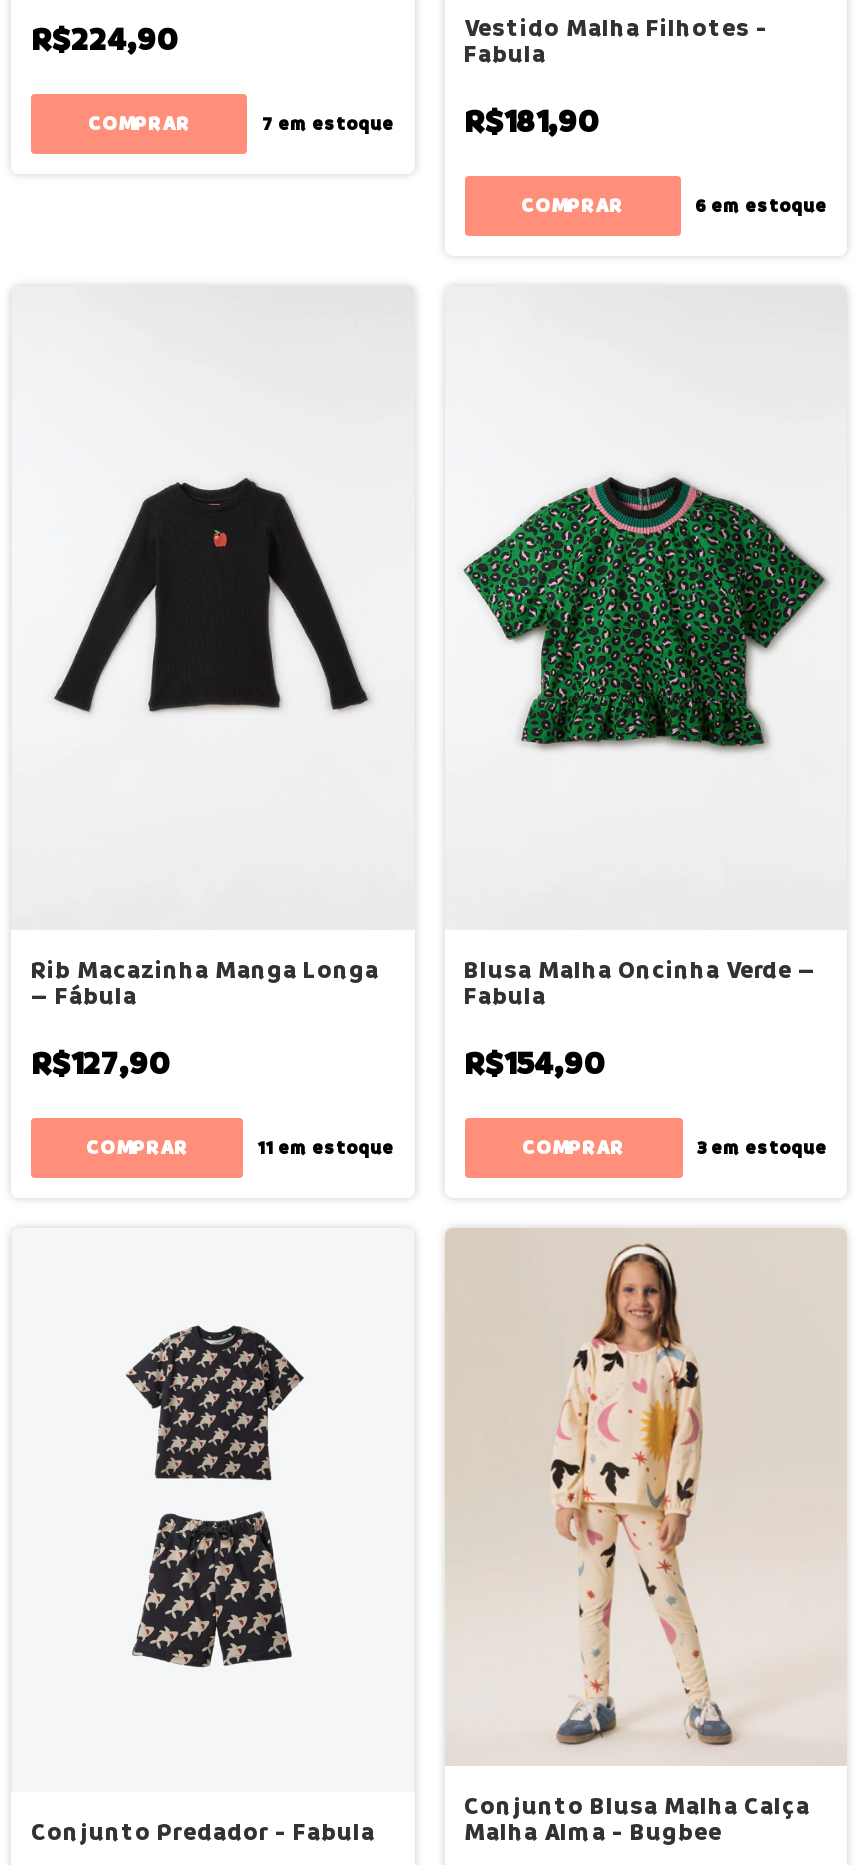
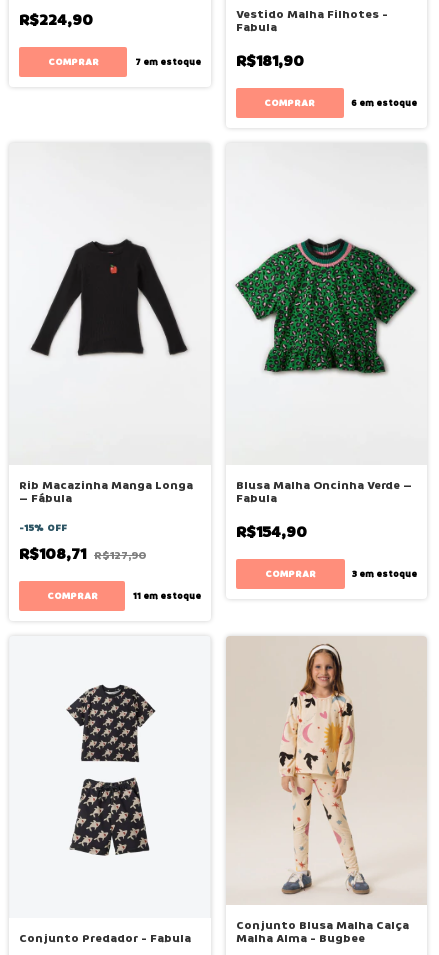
- R$127,90
+ -15% OFF
+ R$108,71 R$127,90
